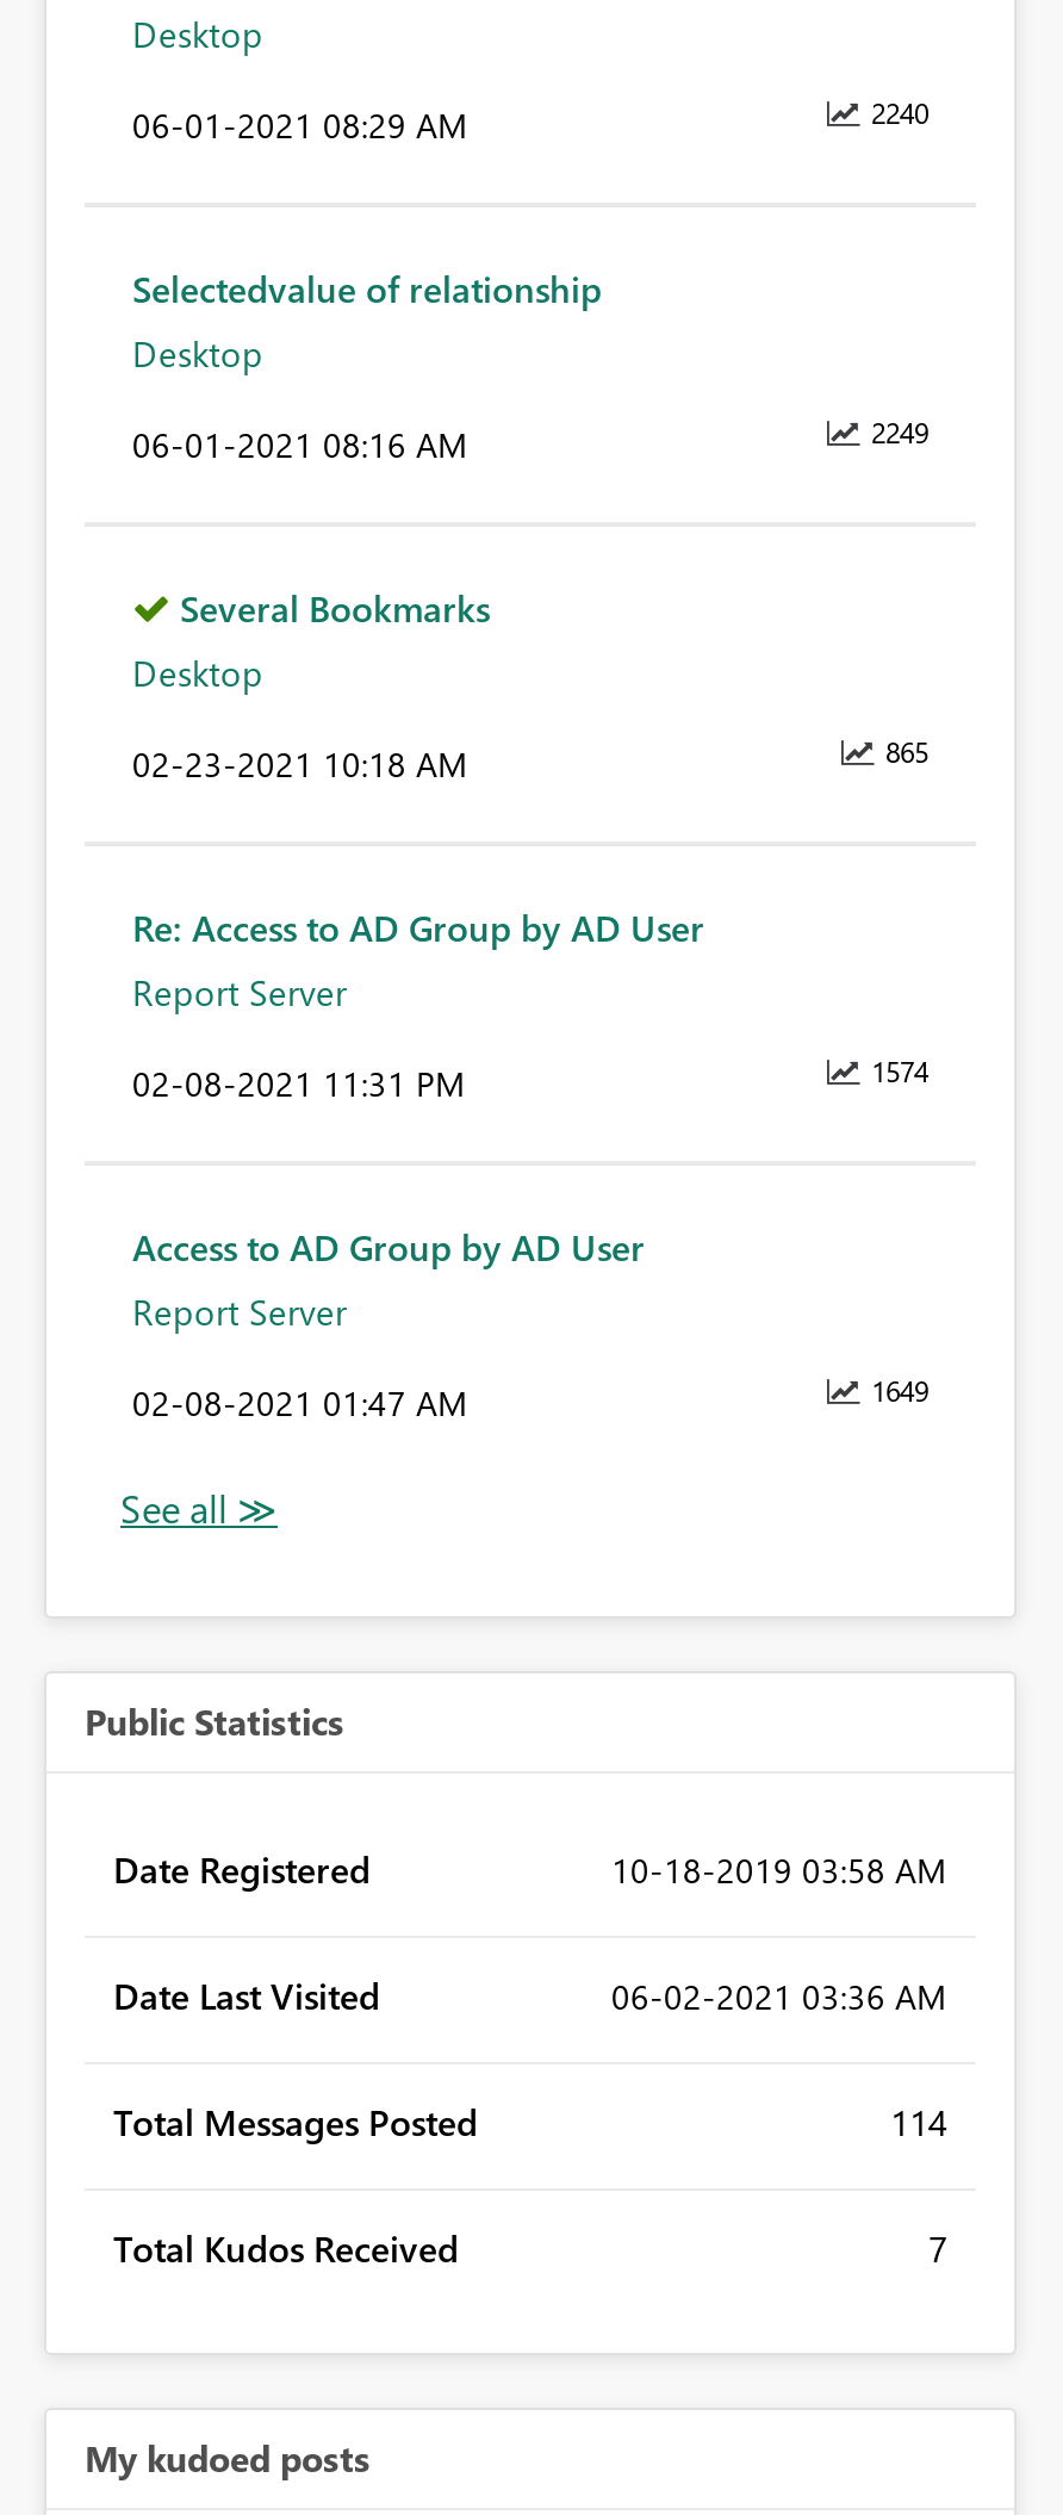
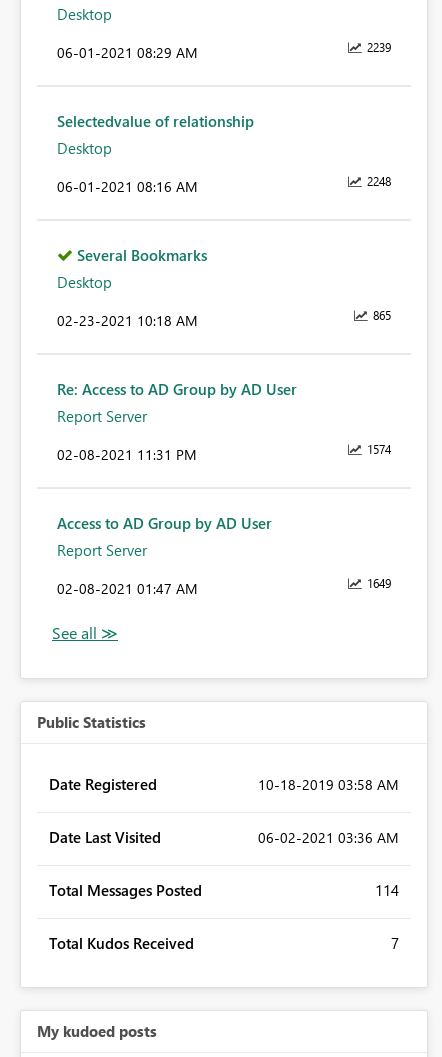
- 2240
+ 2239

- 2249
+ 2248
